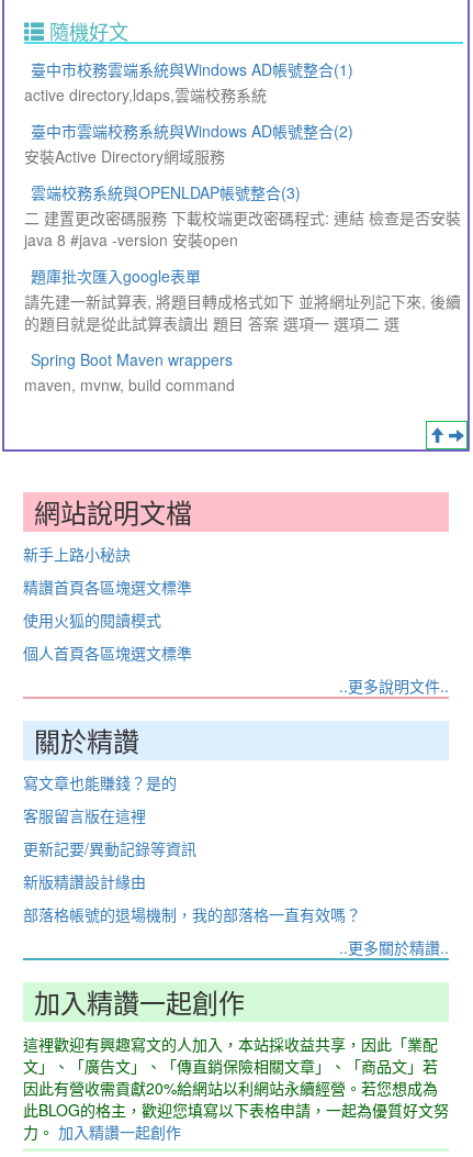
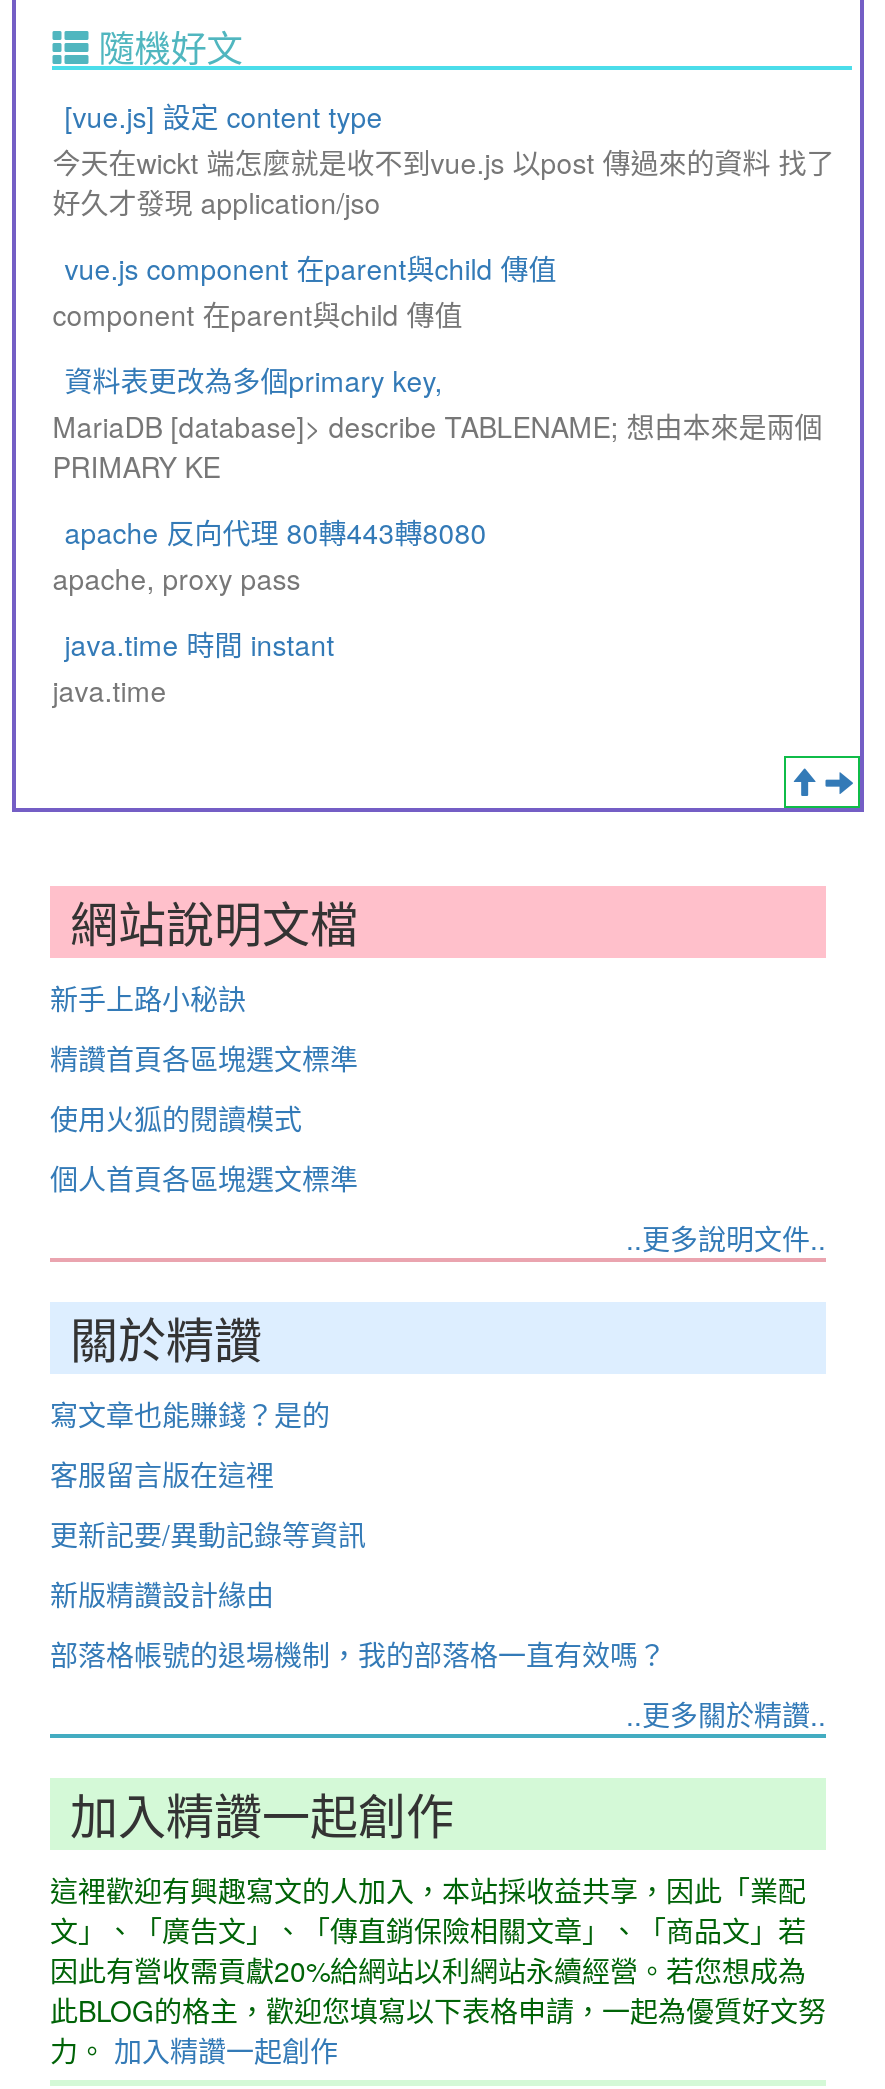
- 臺中市校務雲端系統與Windows AD帳號整合(1)
- active directory,ldaps,雲端校務系統
+ [vue.js] 設定 content type
+ 今天在wickt 端怎麼就是收不到vue.js 以post 傳過來的資料 找了
+ 好久才發現 application/jso

- 臺中市雲端校務系統與Windows AD帳號整合(2)
- 安裝Active Directory網域服務
+ vue.js component 在parent與child 傳值
+ component 在parent與child 傳值

- 雲端校務系統與OPENLDAP帳號整合(3)
- 二 建置更改密碼服務 下載校端更改密碼程式: 連結 檢查是否安裝
- java 8 #java -version 安裝open
+ 資料表更改為多個primary key,
+ MariaDB [database]> describe TABLENAME; 想由本來是兩個
+ PRIMARY KE

- 題庫批次匯入google表單
- 請先建一新試算表, 將題目轉成格式如下 並將網址列記下來, 後續
- 的題目就是從此試算表讀出 題目 答案 選項一 選項二 選
+ apache 反向代理 80轉443轉8080
+ apache, proxy pass

- Spring Boot Maven wrappers
- maven, mvnw, build command
+ java.time 時間 instant
+ java.time
